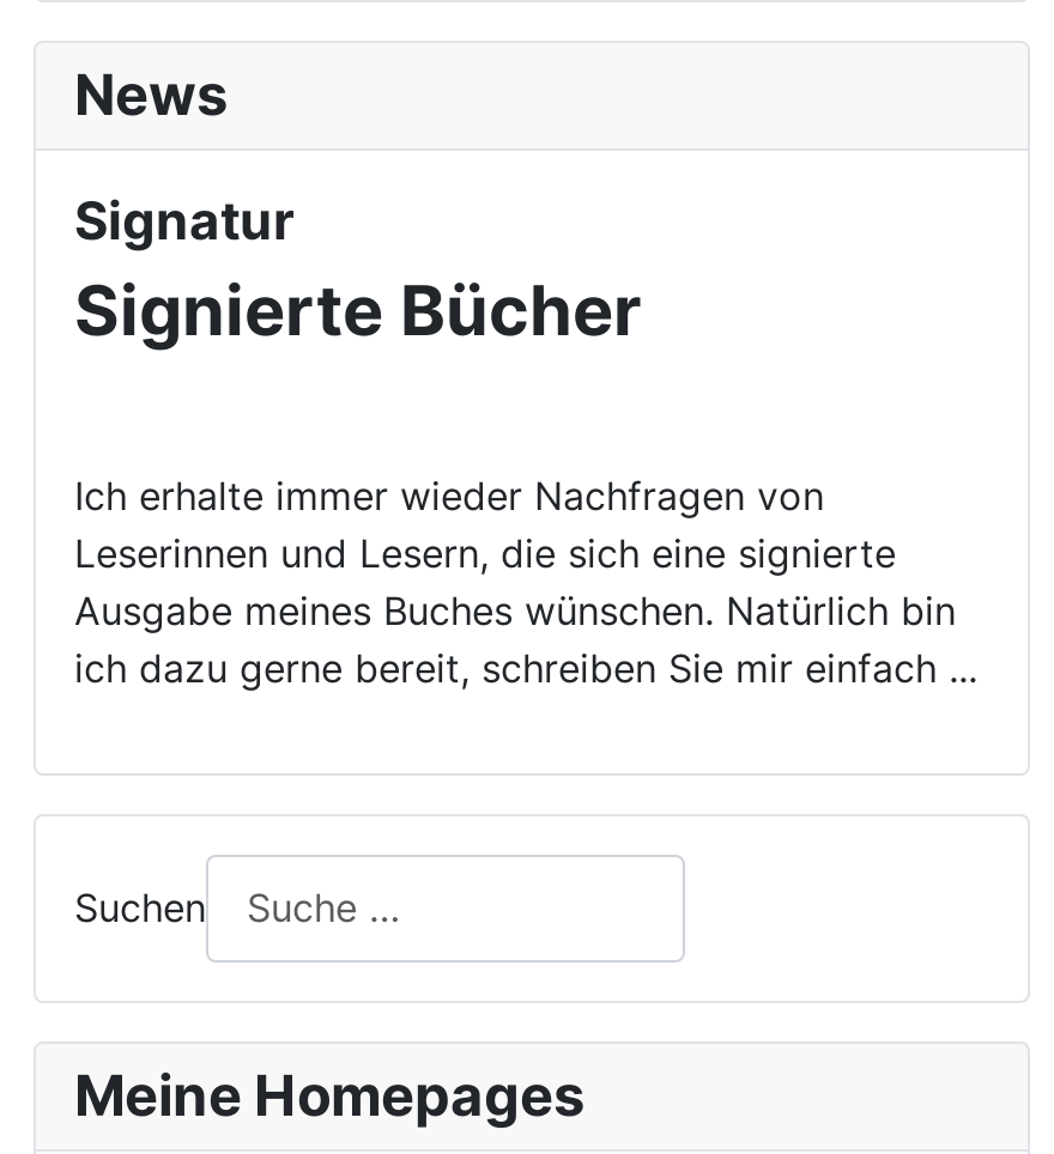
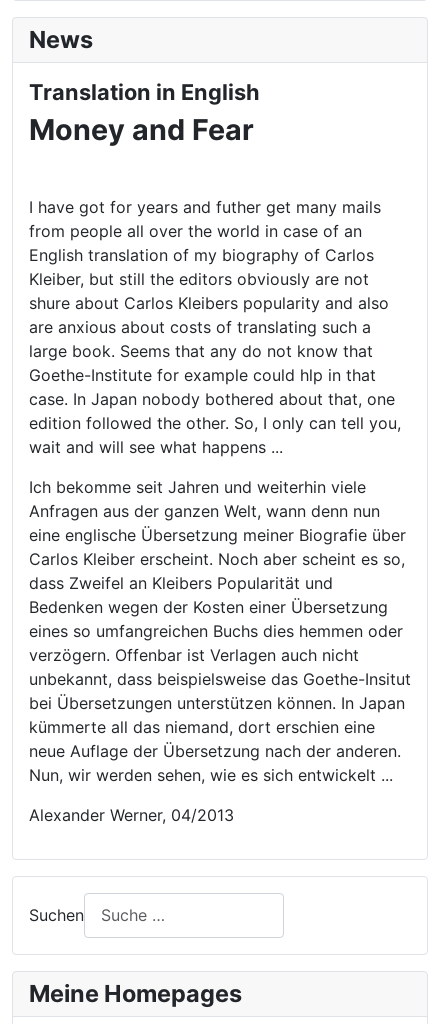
- Signatur
- Signierte Bücher
- Ich erhalte immer wieder Nachfragen von
- Leserinnen und Lesern, die sich eine signierte
- Ausgabe meines Buches wünschen. Natürlich bin
- ich dazu gerne bereit, schreiben Sie mir einfach ...
+ Translation in English
+ Money and Fear
+ I have got for years and futher get many mails
+ from people all over the world in case of an
+ English translation of my biography of Carlos
+ Kleiber, but still the editors obviously are not
+ shure about Carlos Kleibers popularity and also
+ are anxious about costs of translating such a
+ large book. Seems that any do not know that
+ Goethe-Institute for example could hlp in that
+ case. In Japan nobody bothered about that, one
+ edition followed the other. So, I only can tell you,
+ wait and will see what happens ...
+ Ich bekomme seit Jahren und weiterhin viele
+ Anfragen aus der ganzen Welt, wann denn nun
+ eine englische Übersetzung meiner Biografie über
+ Carlos Kleiber erscheint. Noch aber scheint es so,
+ dass Zweifel an Kleibers Popularität und
+ Bedenken wegen der Kosten einer Übersetzung
+ eines so umfangreichen Buchs dies hemmen oder
+ verzögern. Offenbar ist Verlagen auch nicht
+ unbekannt, dass beispielsweise das Goethe-Insitut
+ bei Übersetzungen unterstützen können. In Japan
+ kümmerte all das niemand, dort erschien eine
+ neue Auflage der Übersetzung nach der anderen.
+ Nun, wir werden sehen, wie es sich entwickelt ...
+ Alexander Werner, 04/2013
